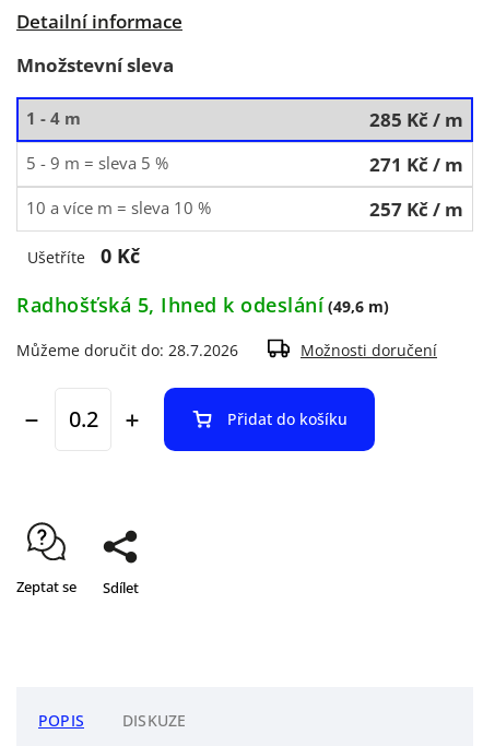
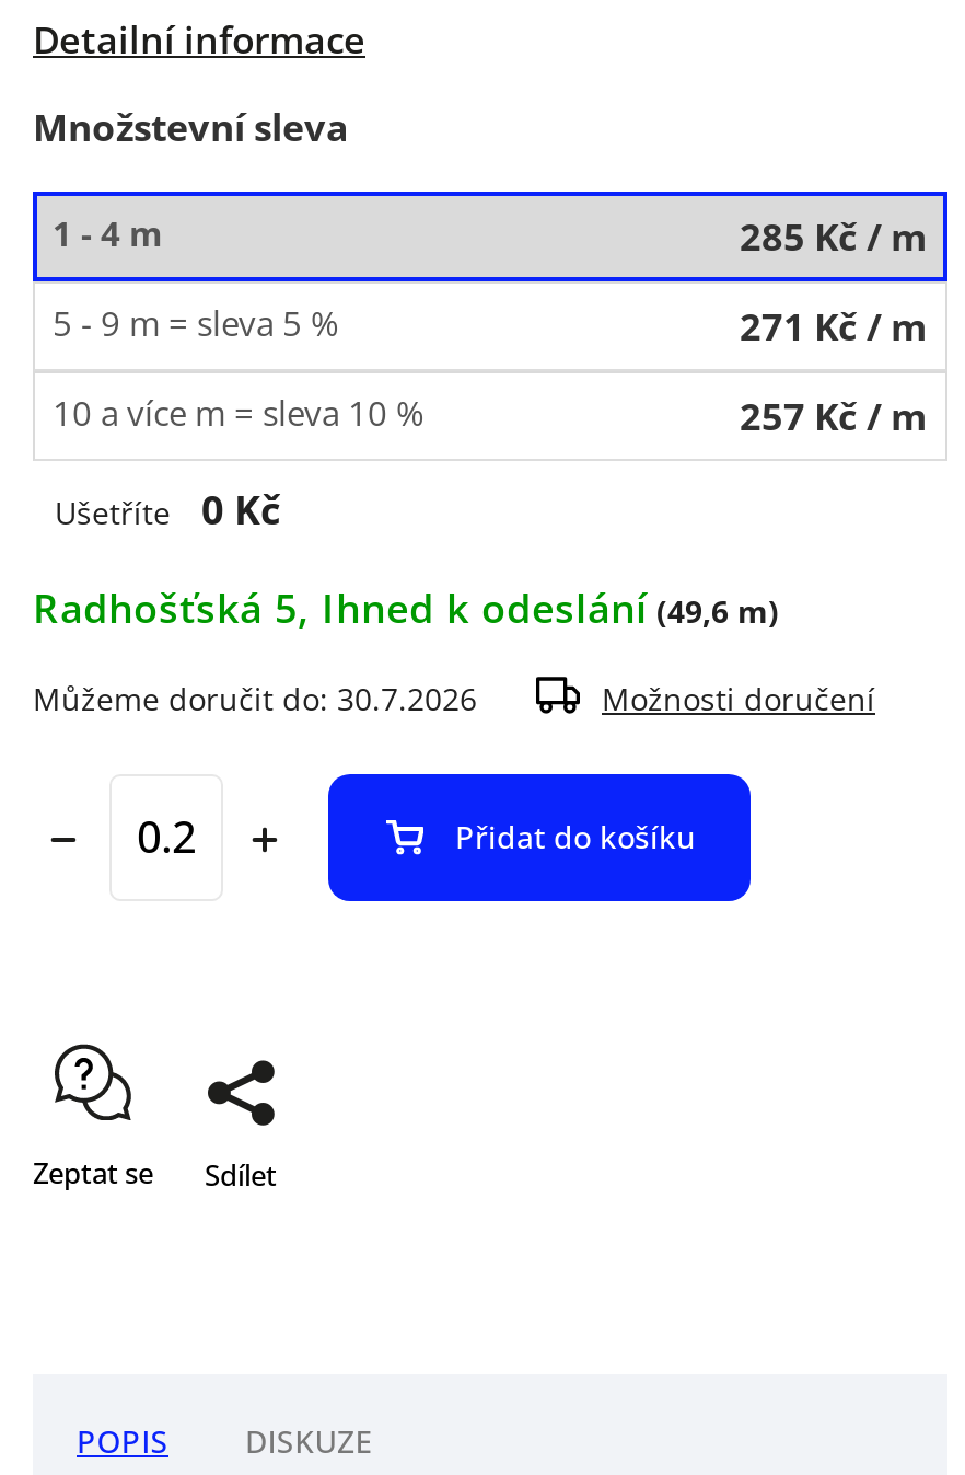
- Můžeme doručit do: 28.7.2026
+ Můžeme doručit do: 30.7.2026
